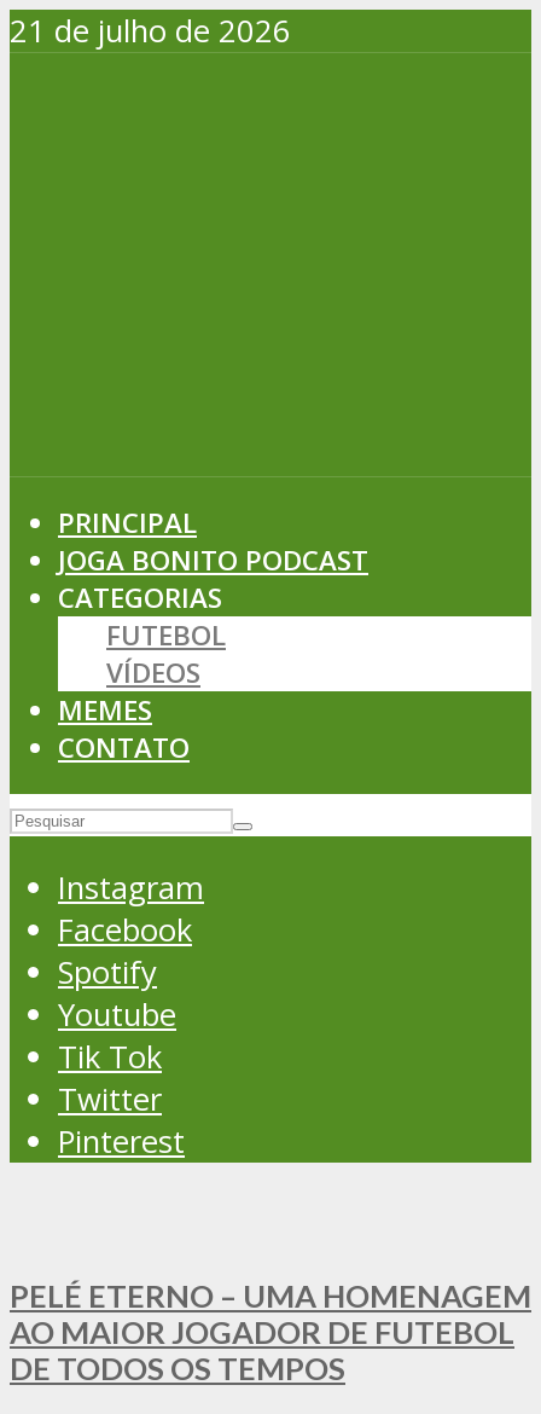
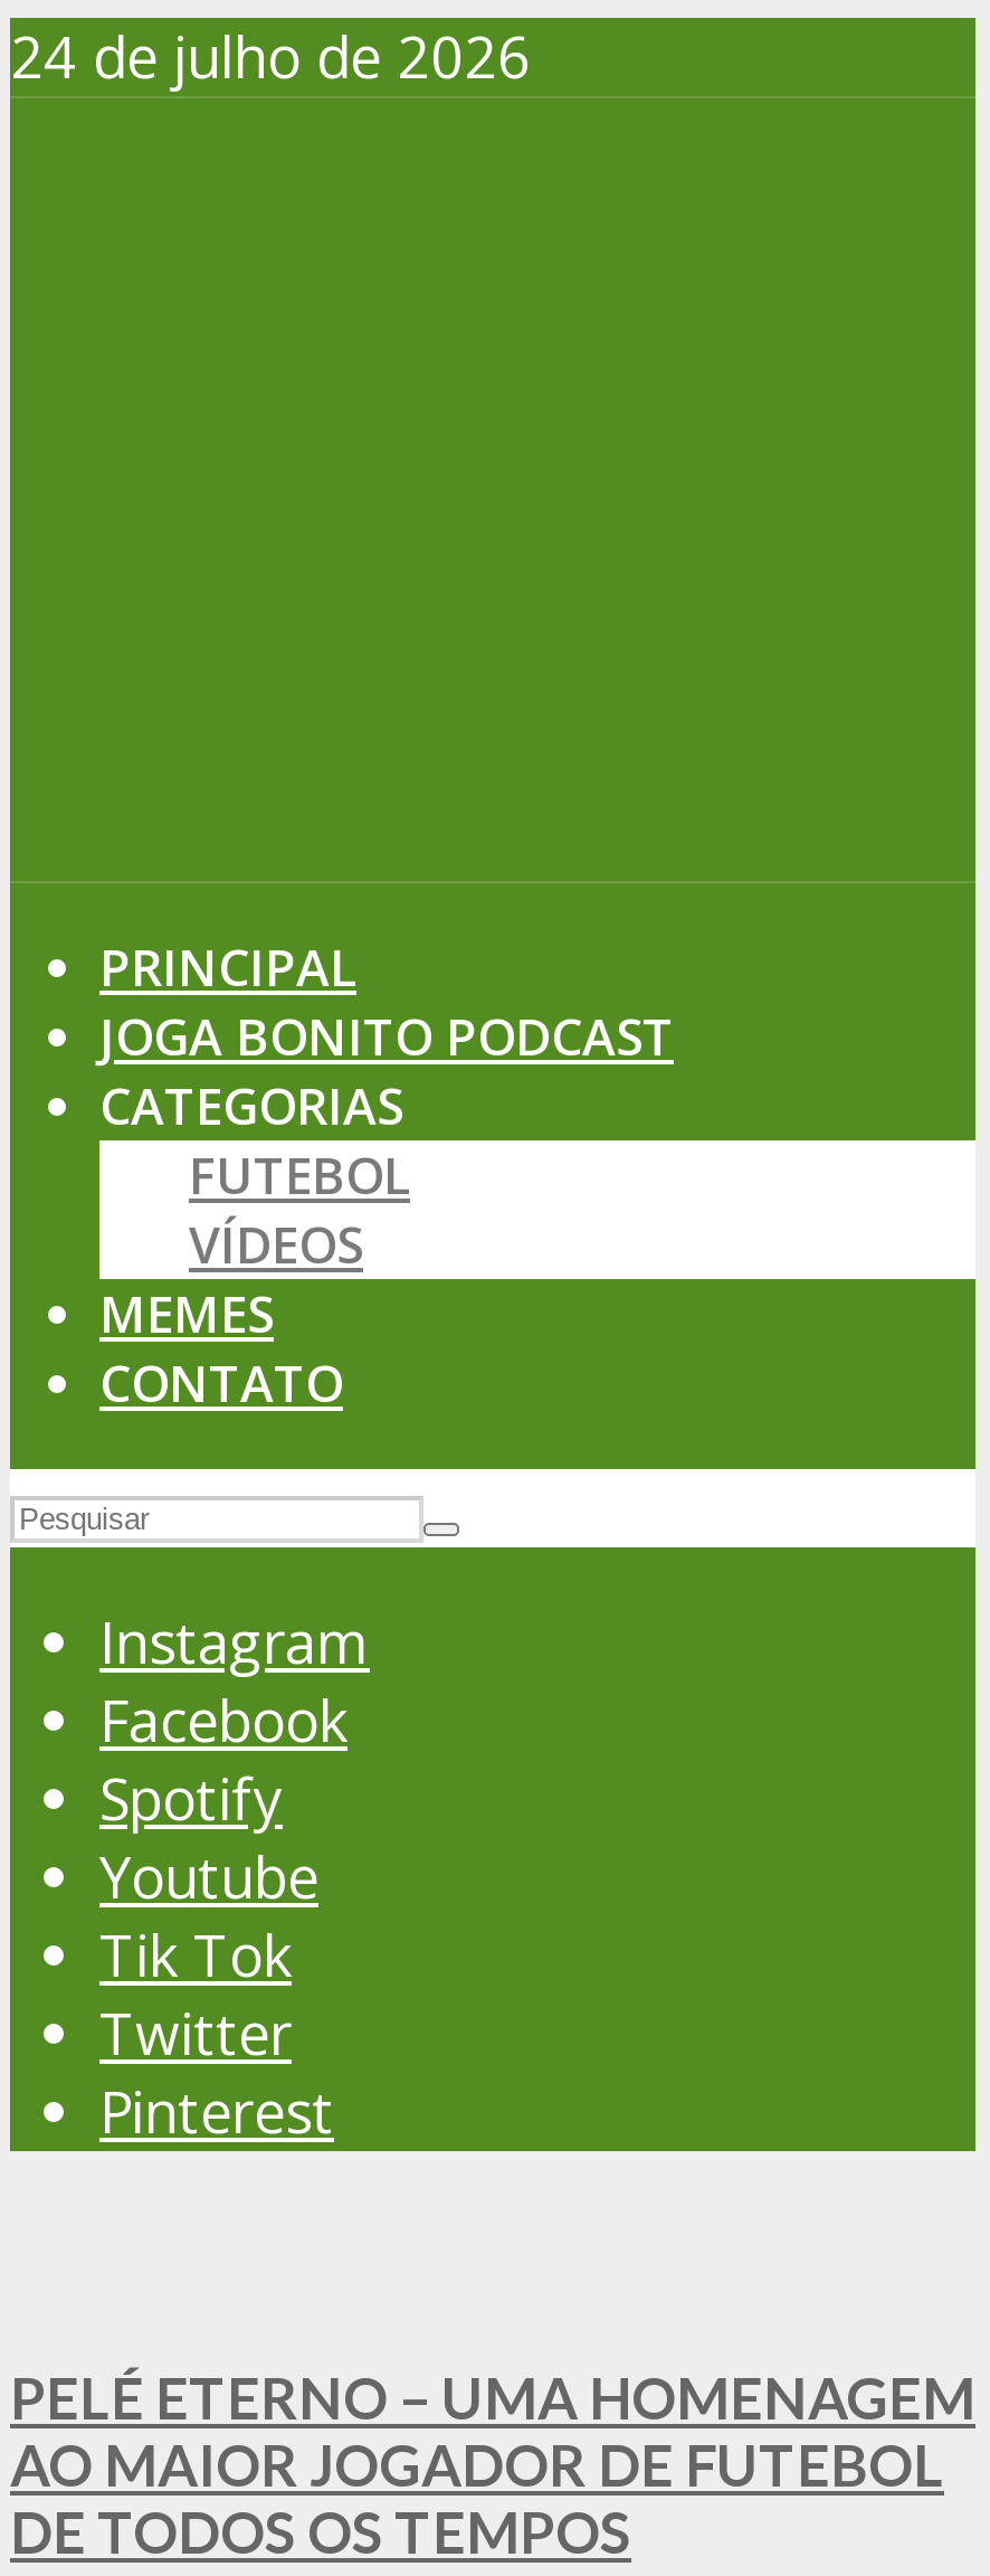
- 21 de julho de 2026
+ 24 de julho de 2026
